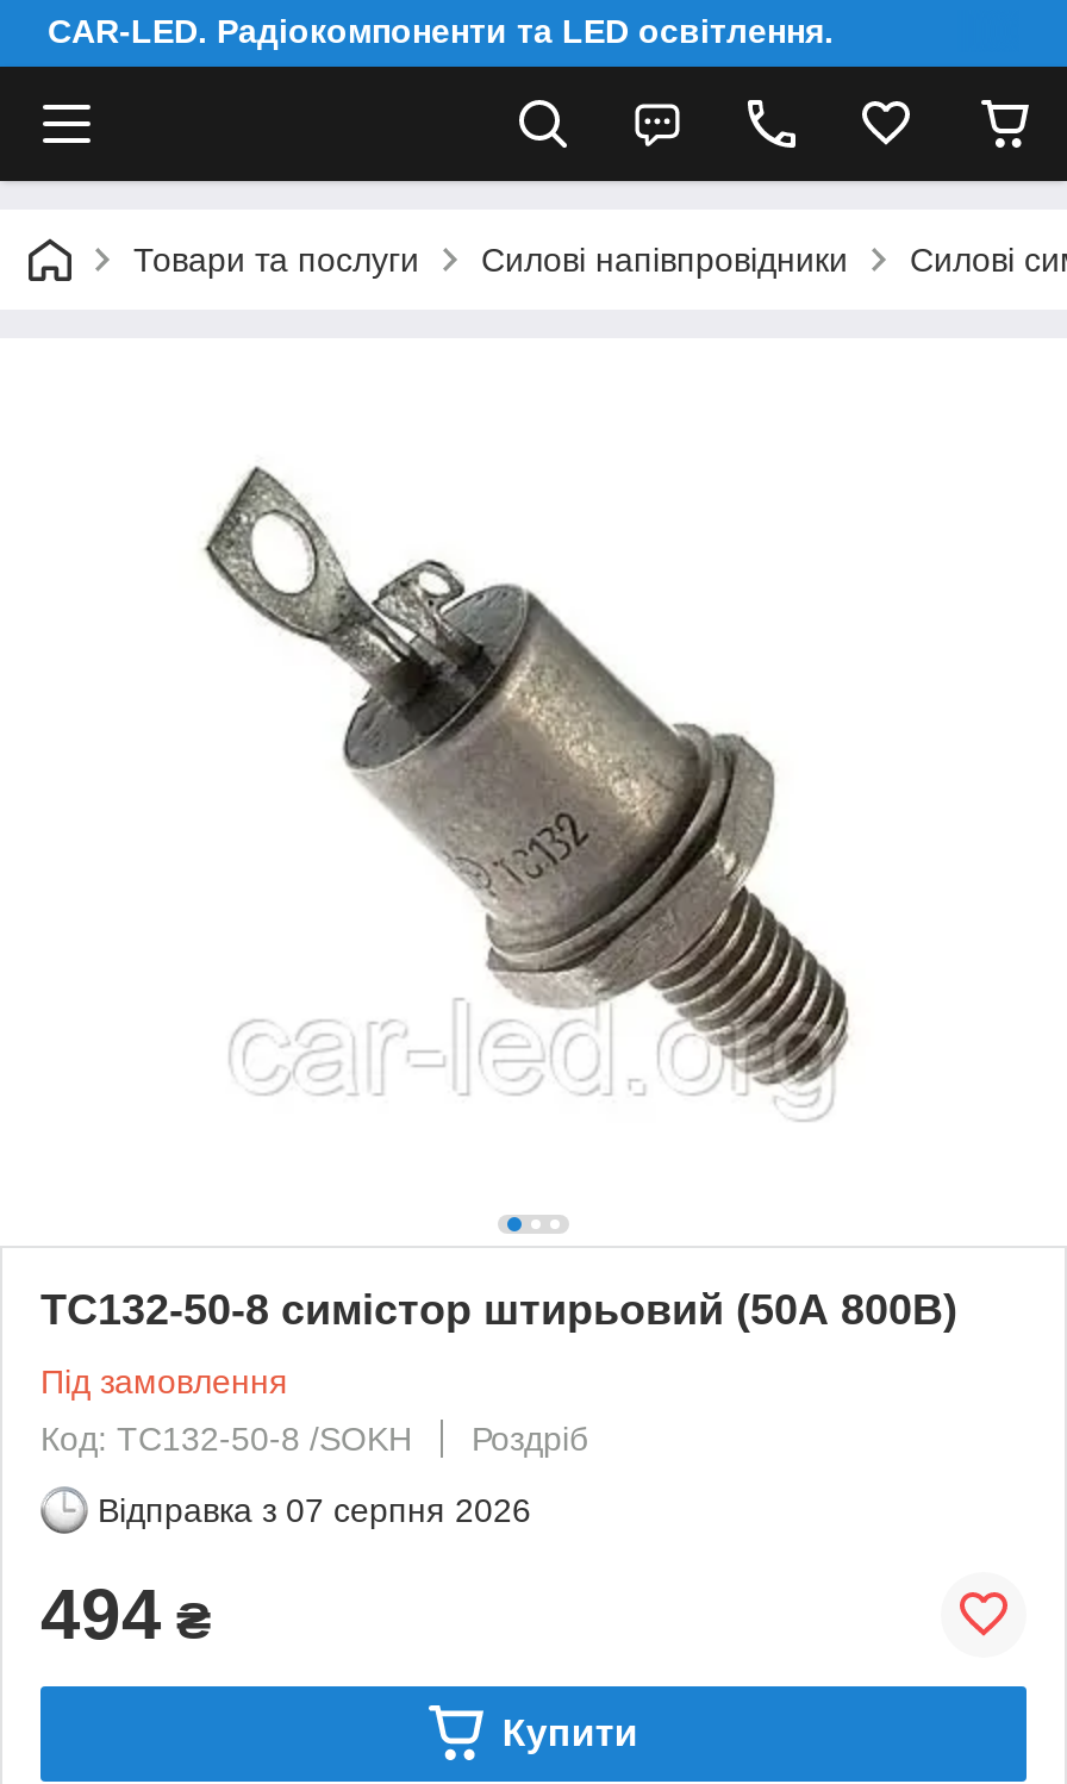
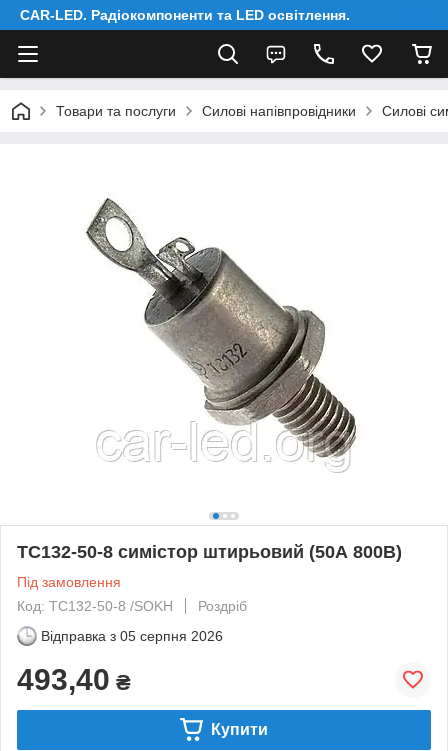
- Відправка з 07 серпня 2026
+ Відправка з 05 серпня 2026

- 494 ₴
+ 493,40 ₴
